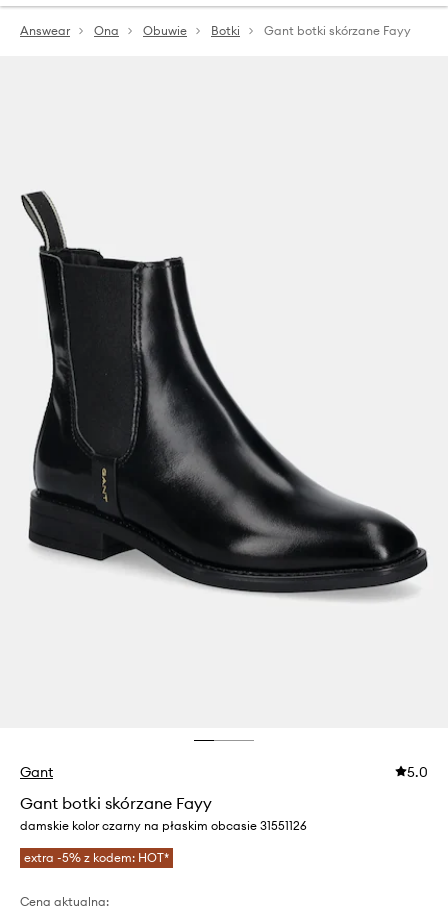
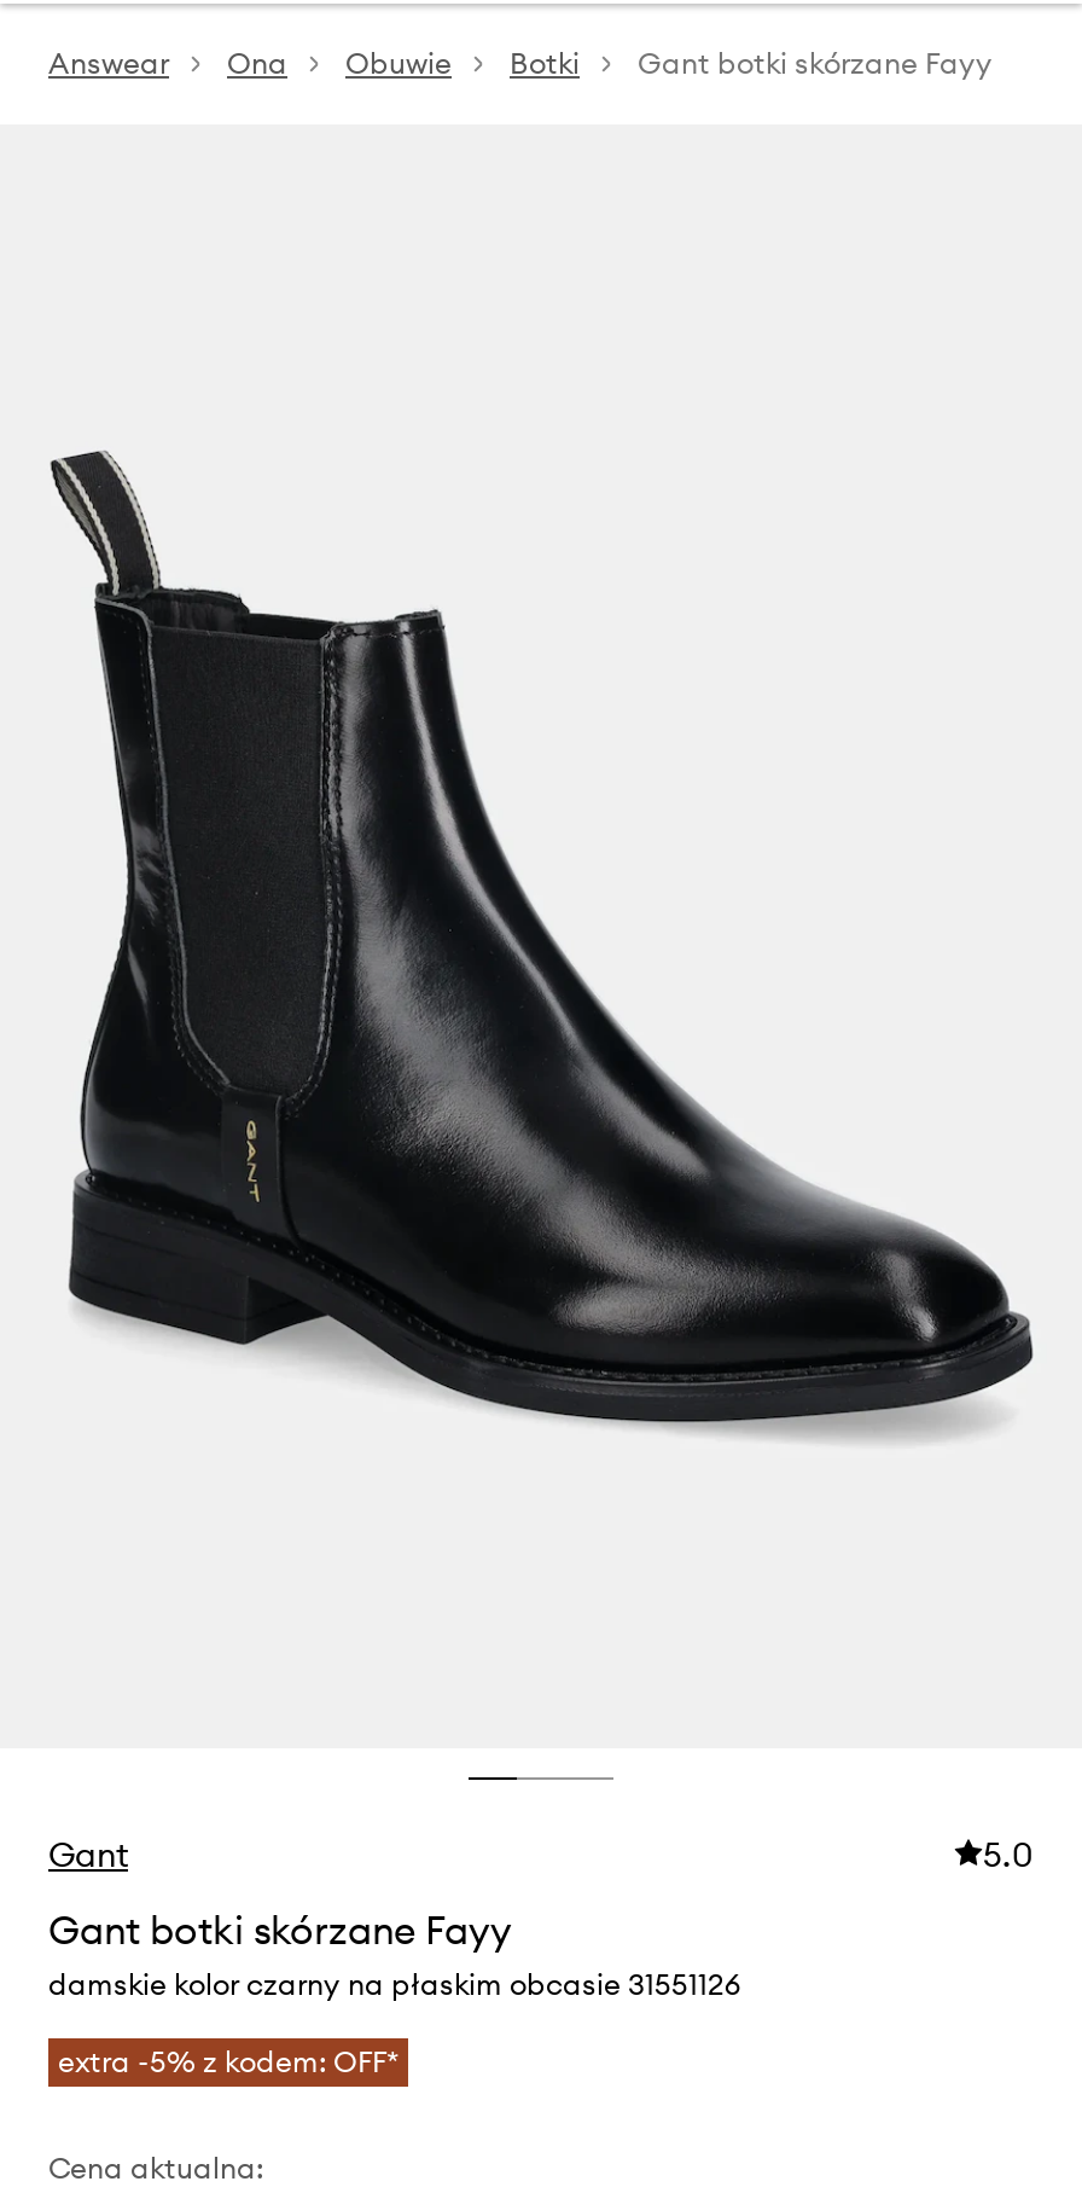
- extra -5% z kodem: HOT*
+ extra -5% z kodem: OFF*
